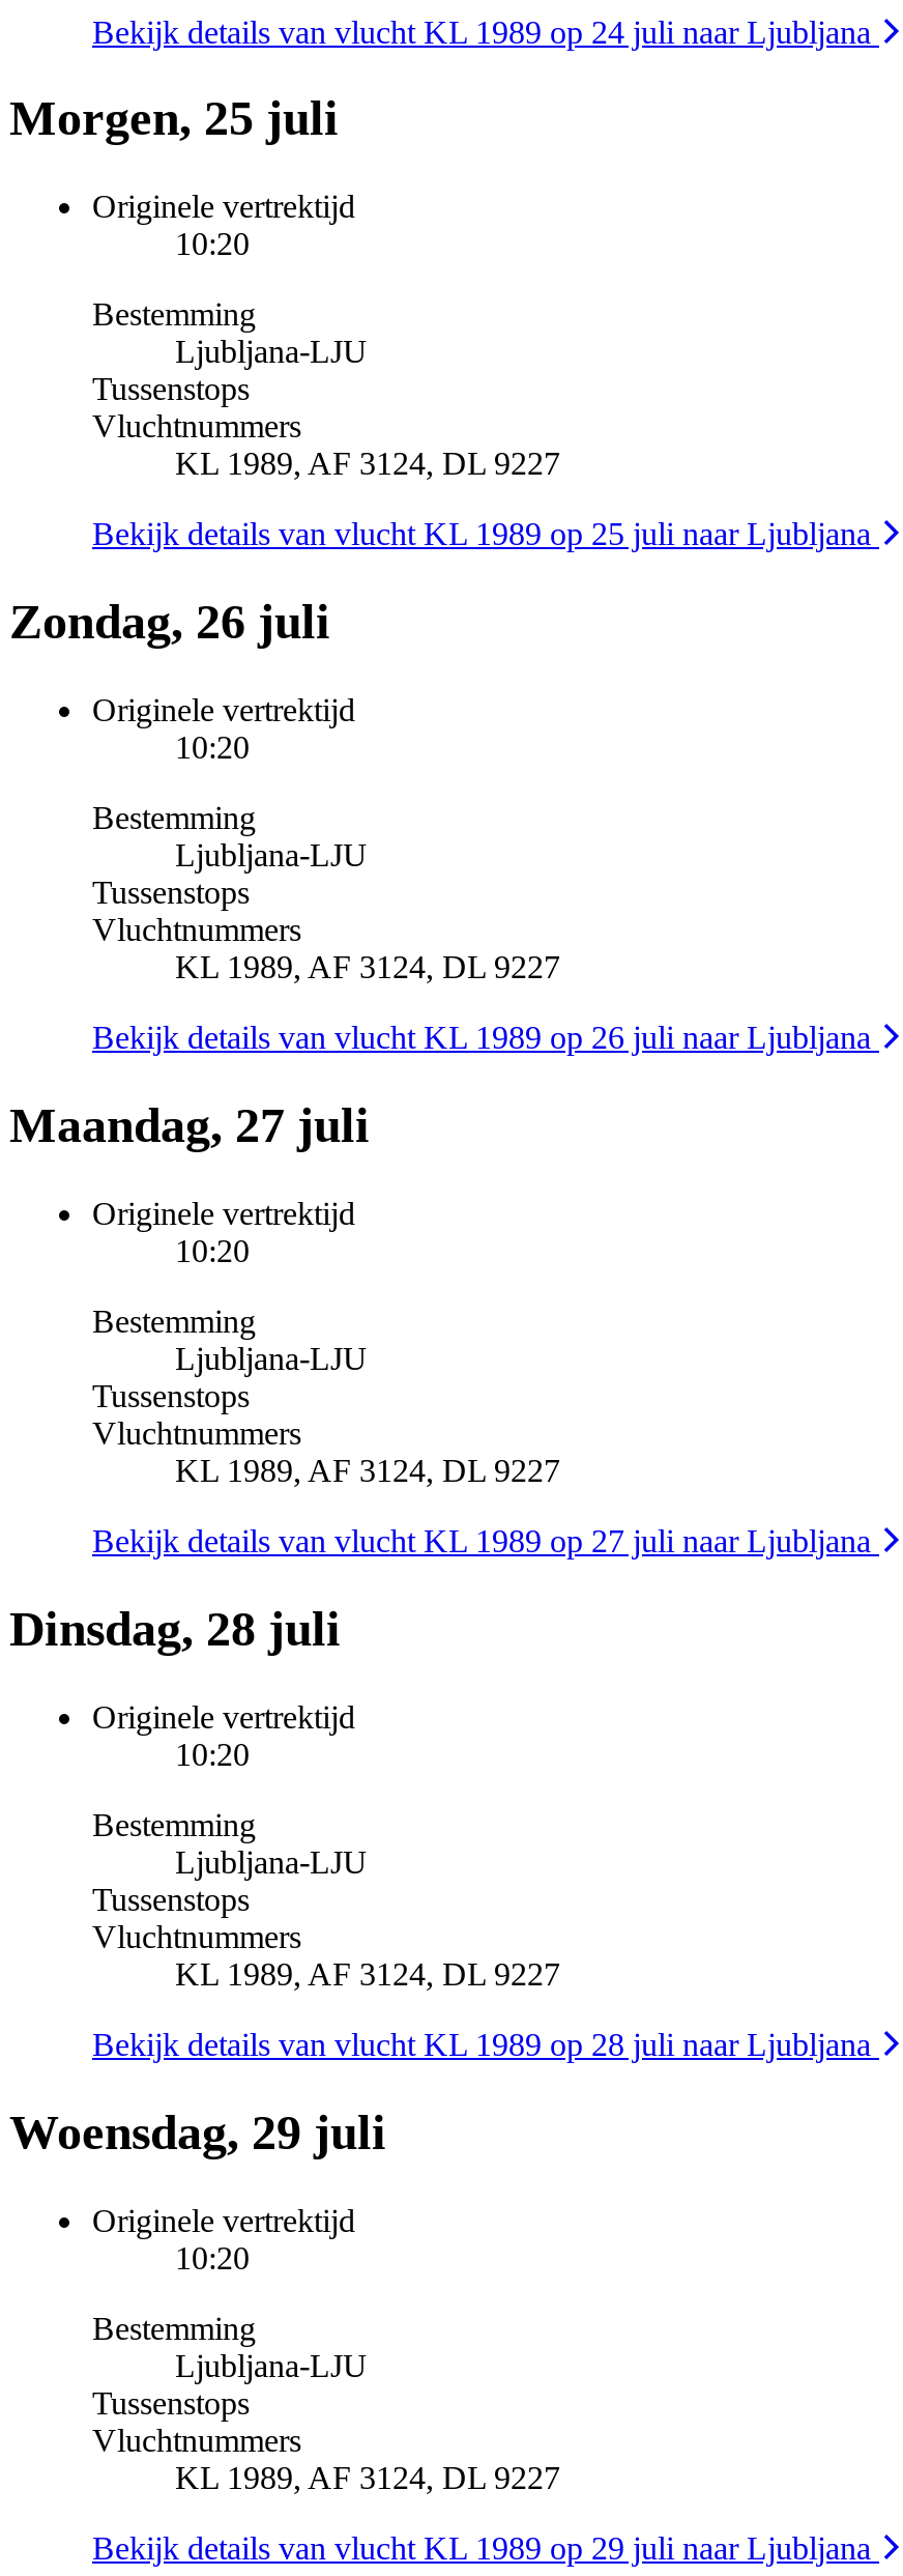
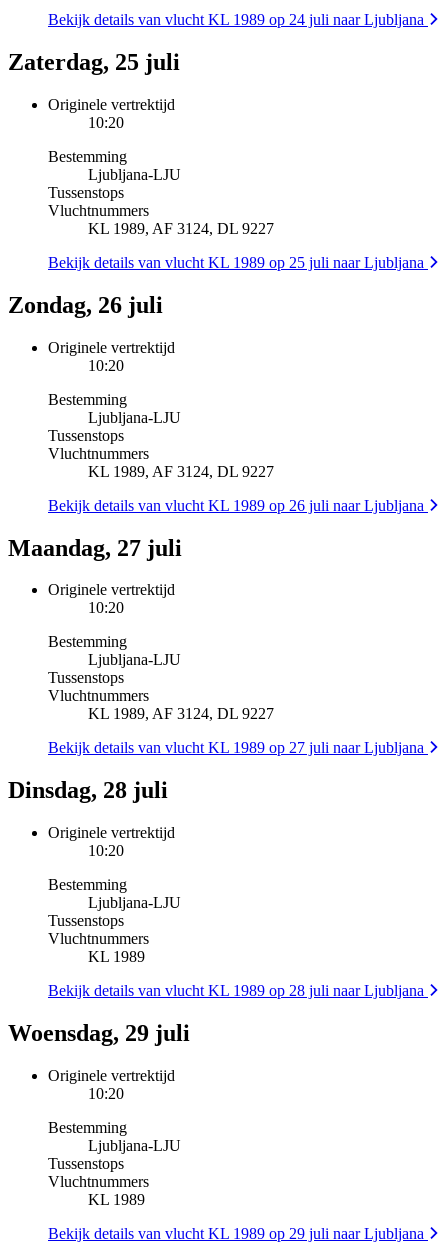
- Morgen, 25 juli
+ Zaterdag, 25 juli

- KL 1989, AF 3124, DL 9227
+ KL 1989

- KL 1989, AF 3124, DL 9227
+ KL 1989
